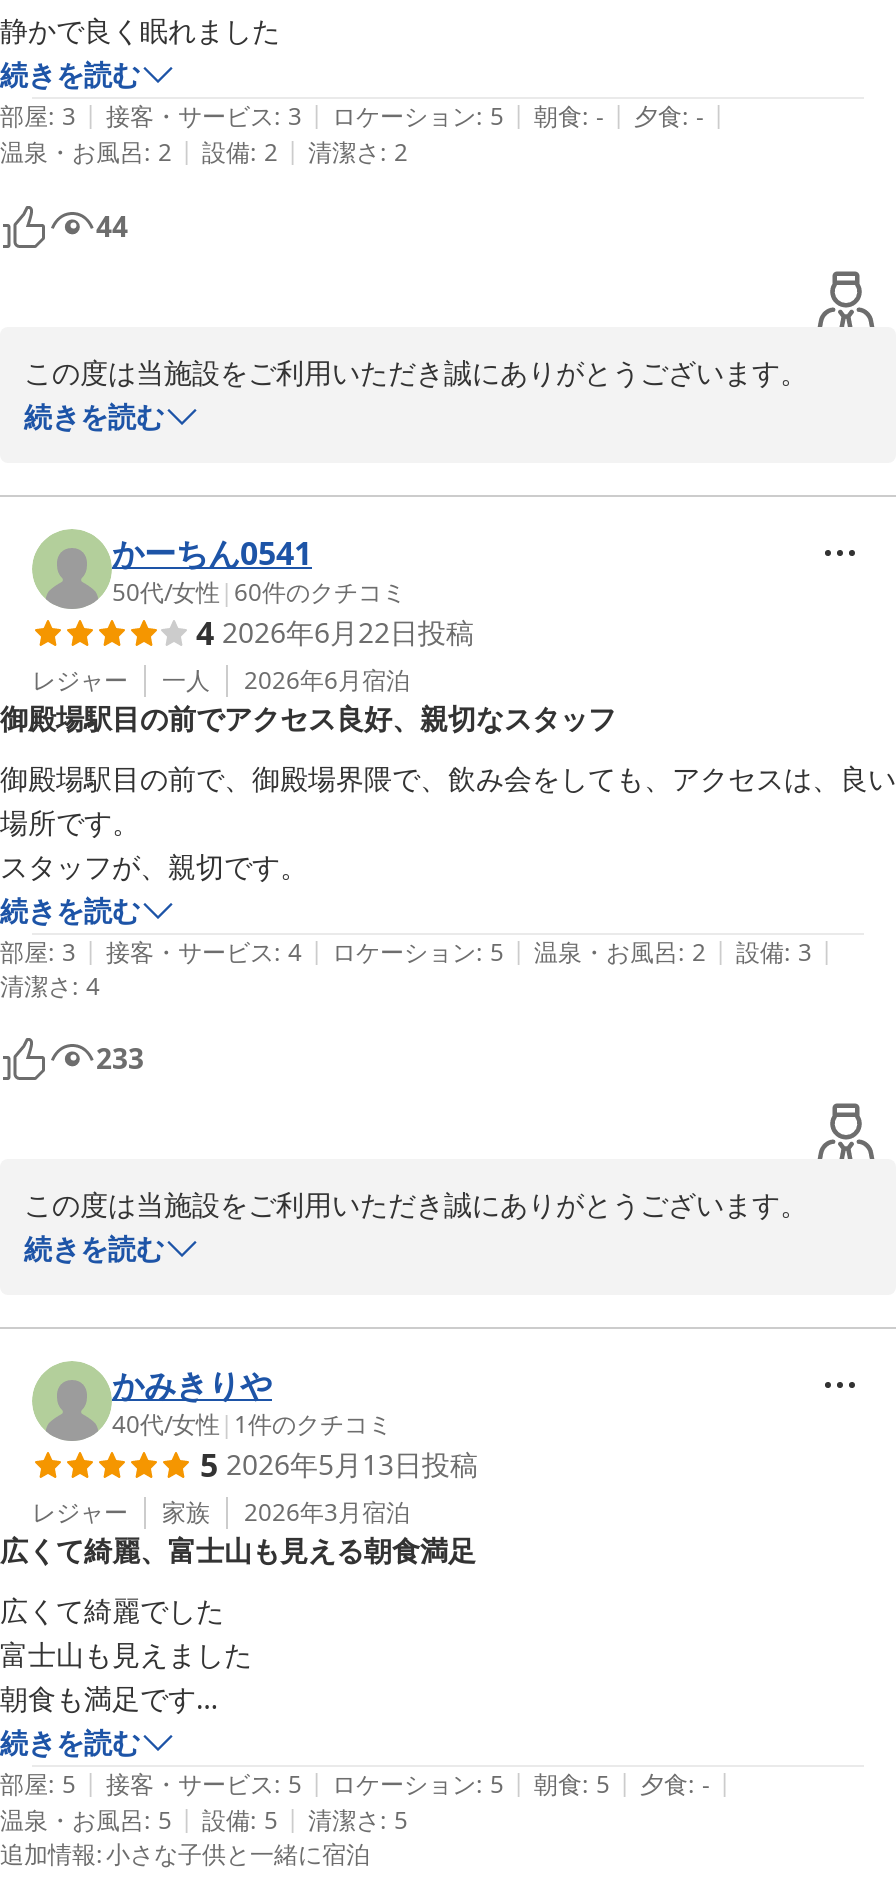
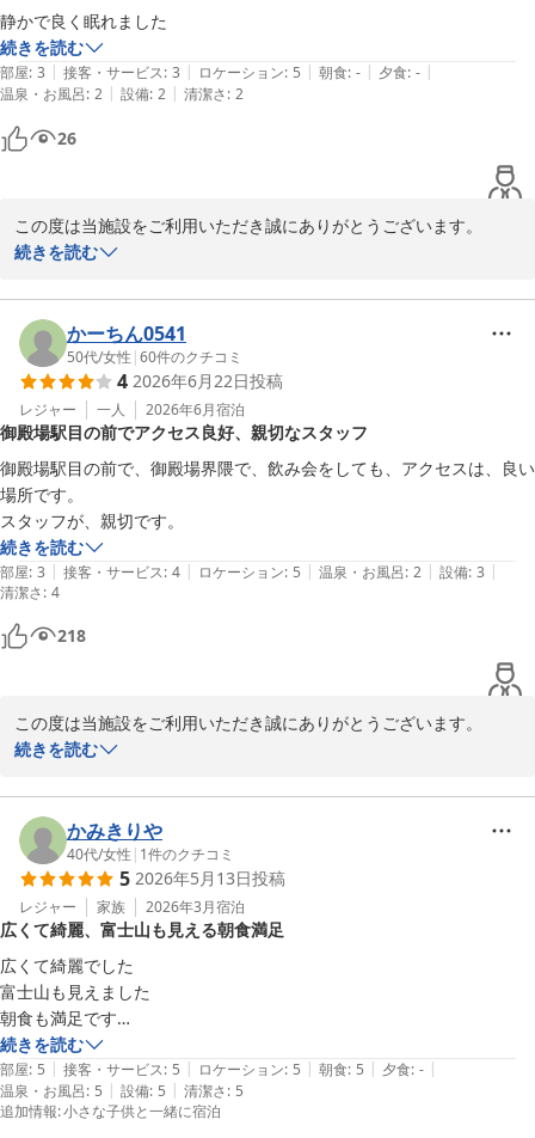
- 44
+ 26

- 233
+ 218
